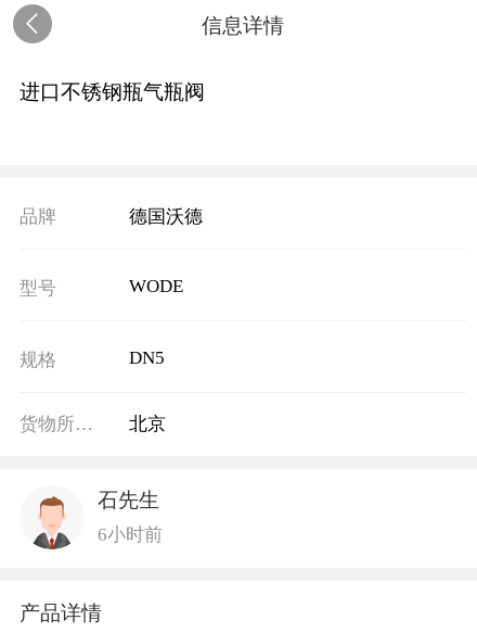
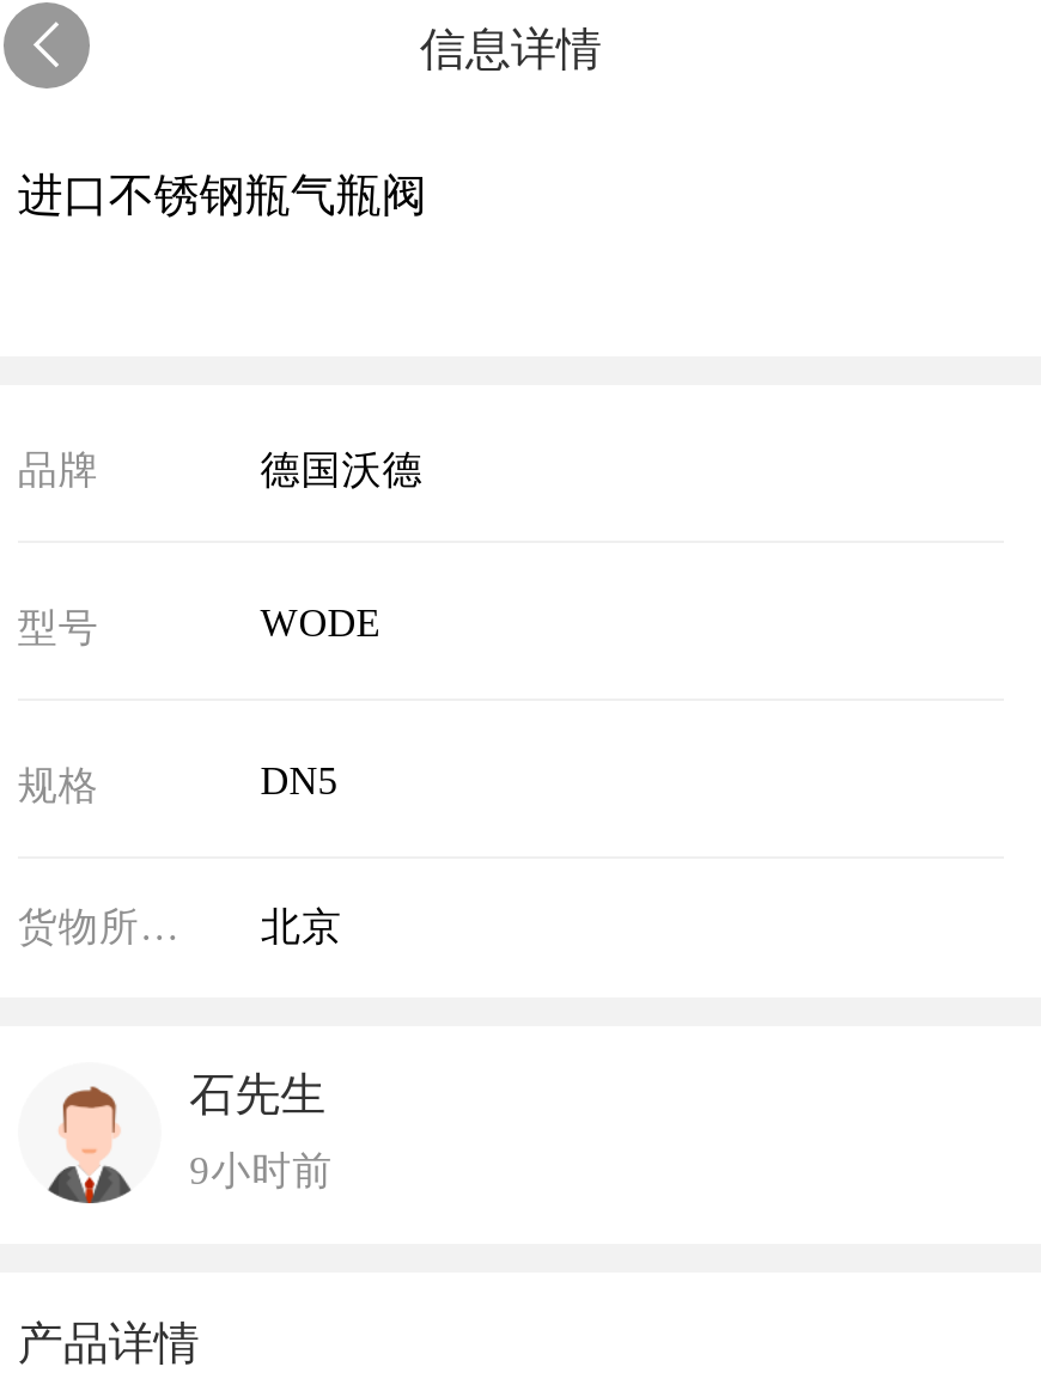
- 6小时前
+ 9小时前
